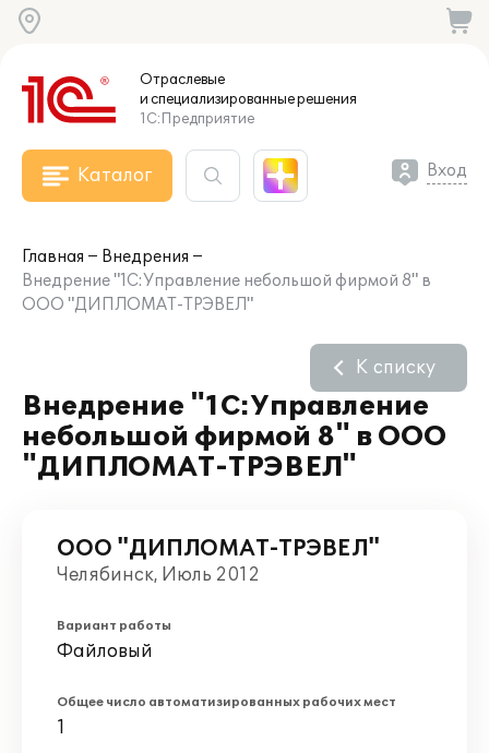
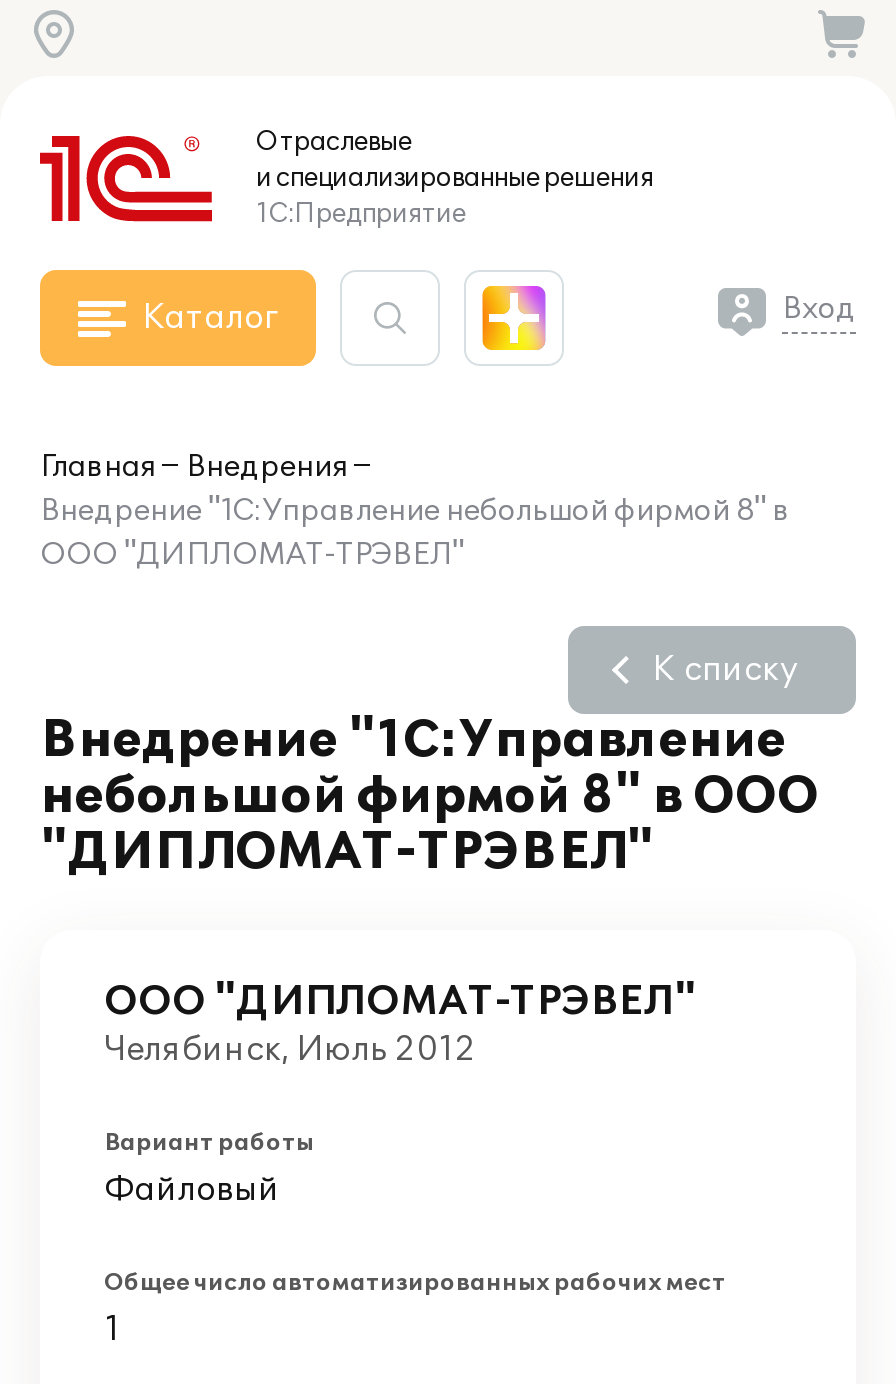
- [image]
+ [image]
